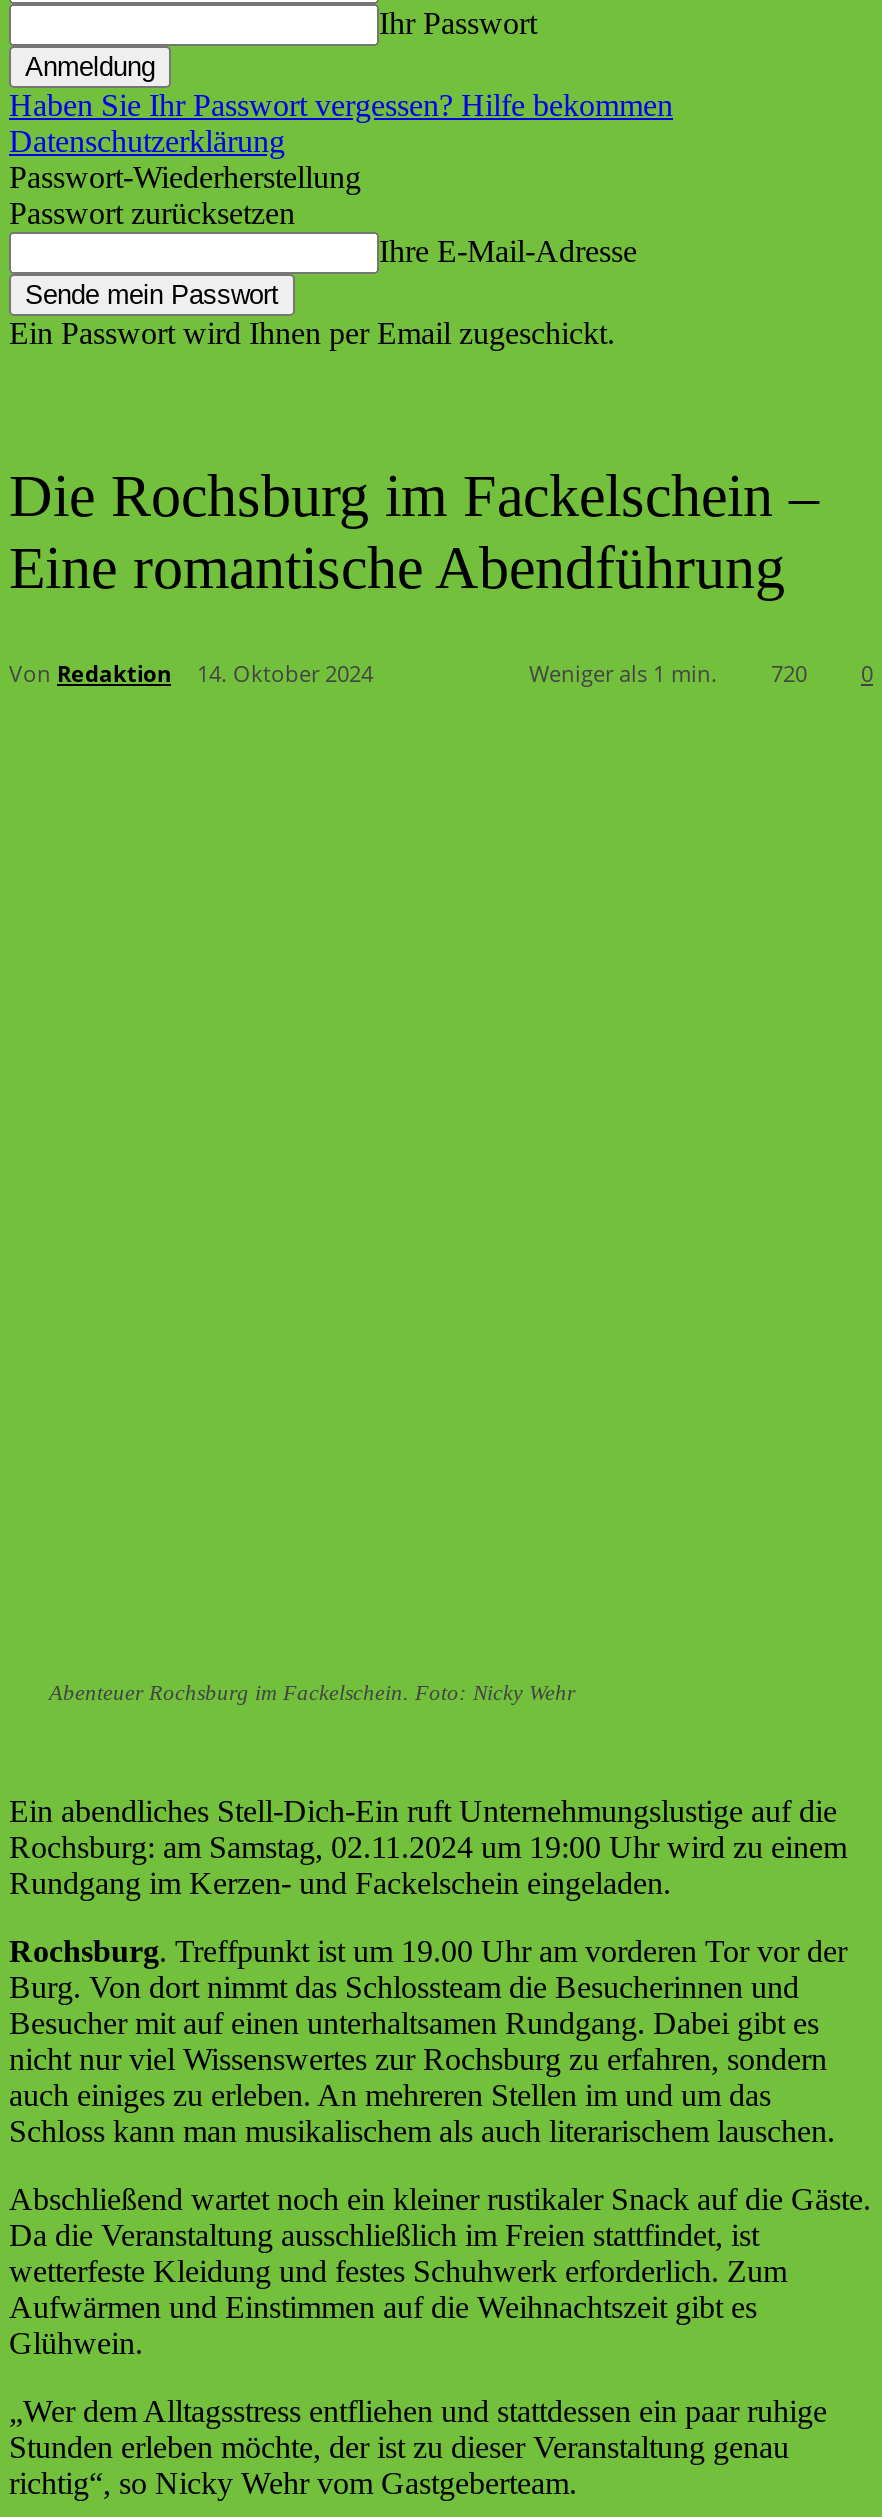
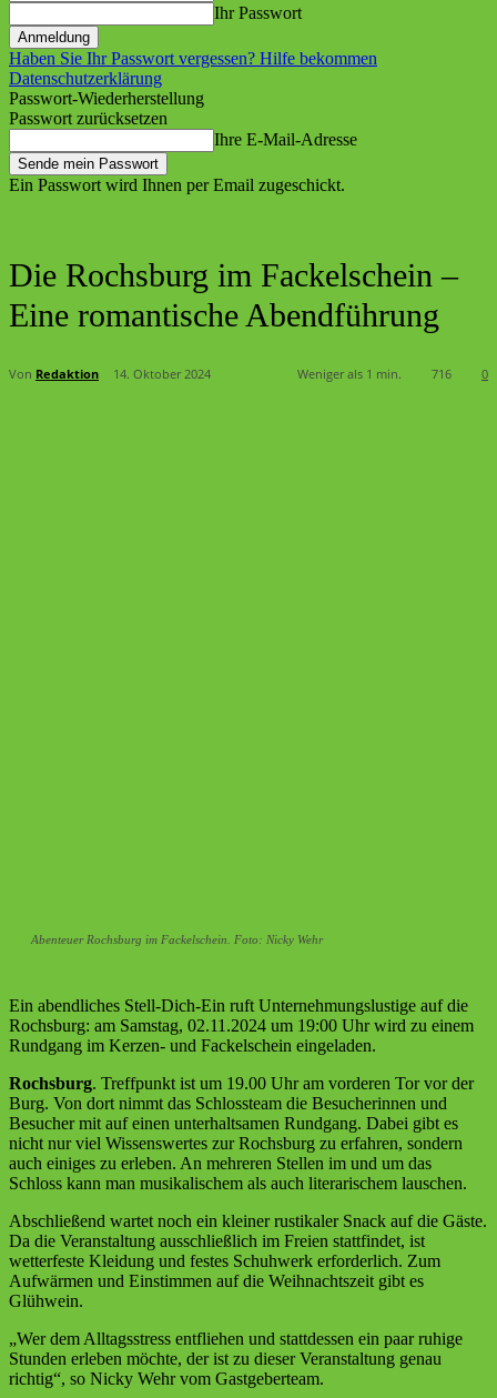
- Weniger als 1 min. 720 0
+ Weniger als 1 min. 716 0
